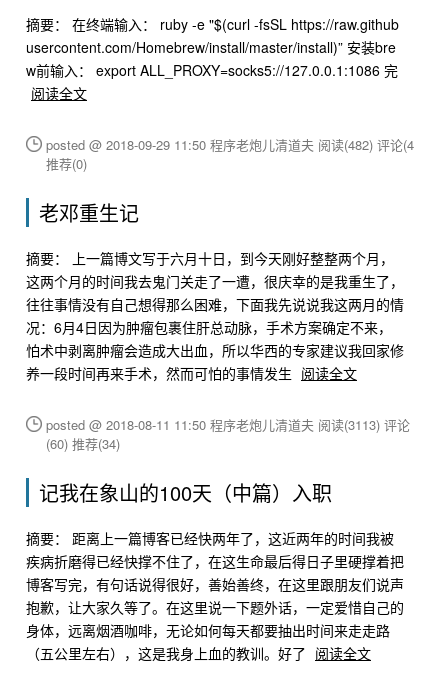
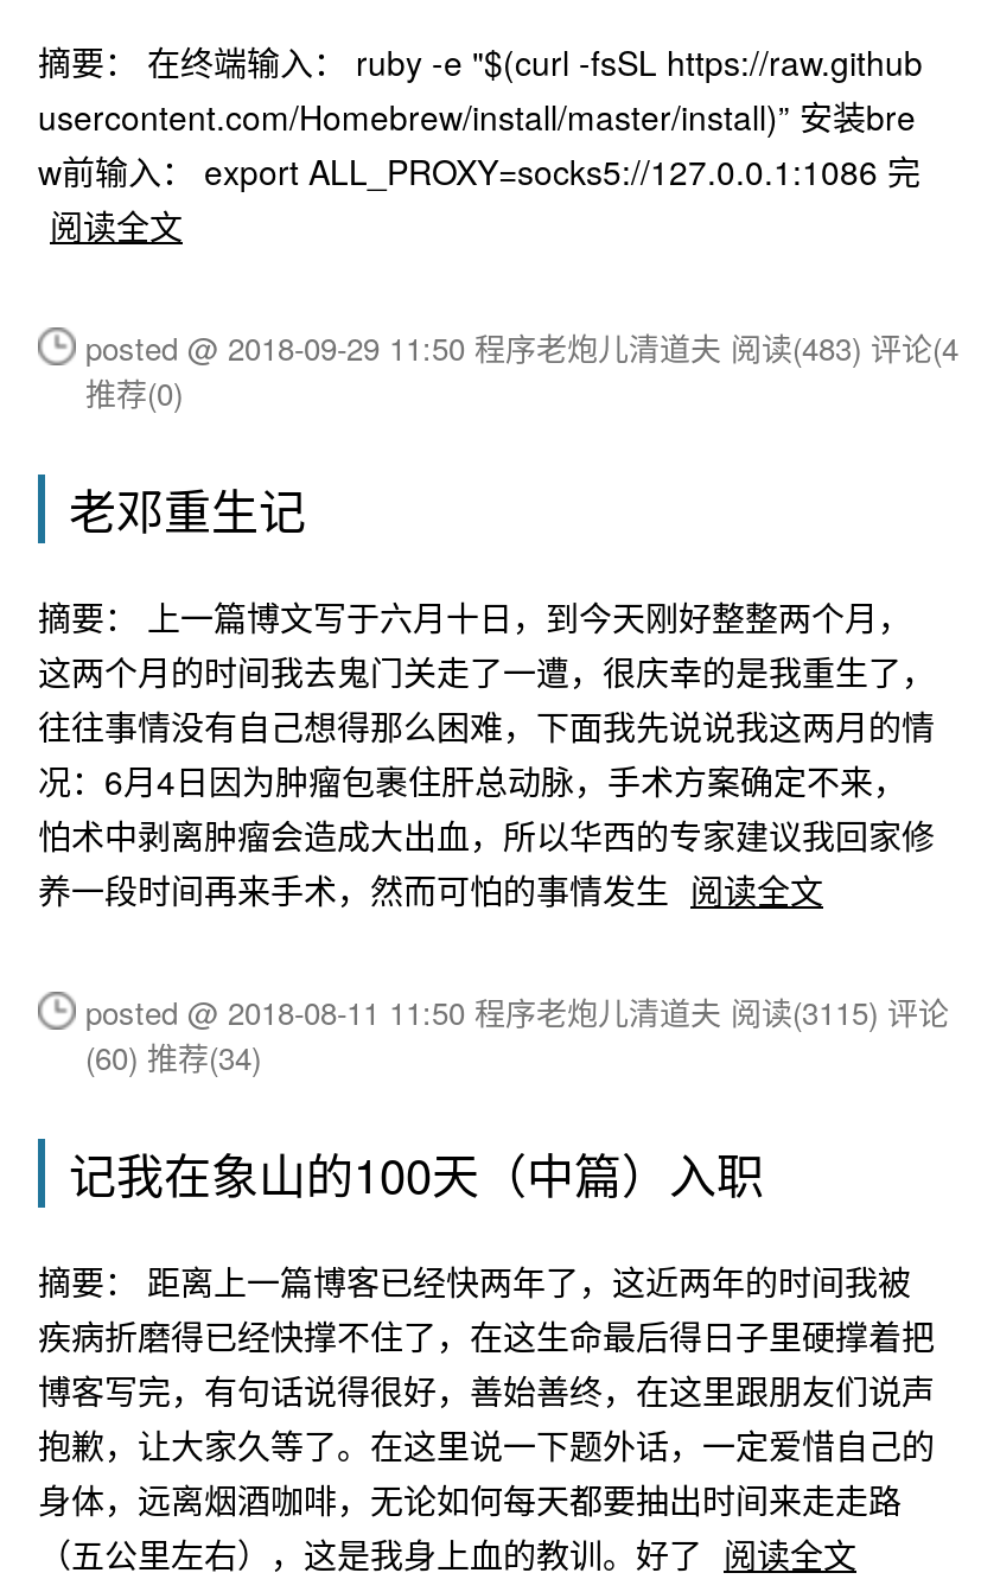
- posted @ 2018-09-29 11:50 程序老炮儿清道夫阅读(482) 评论(4)
+ posted @ 2018-09-29 11:50 程序老炮儿清道夫阅读(483) 评论(4)

- posted @ 2018-08-11 11:50 程序老炮儿清道夫阅读(3113) 评论
+ posted @ 2018-08-11 11:50 程序老炮儿清道夫阅读(3115) 评论
